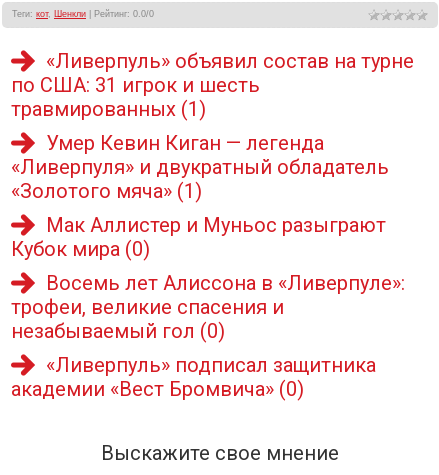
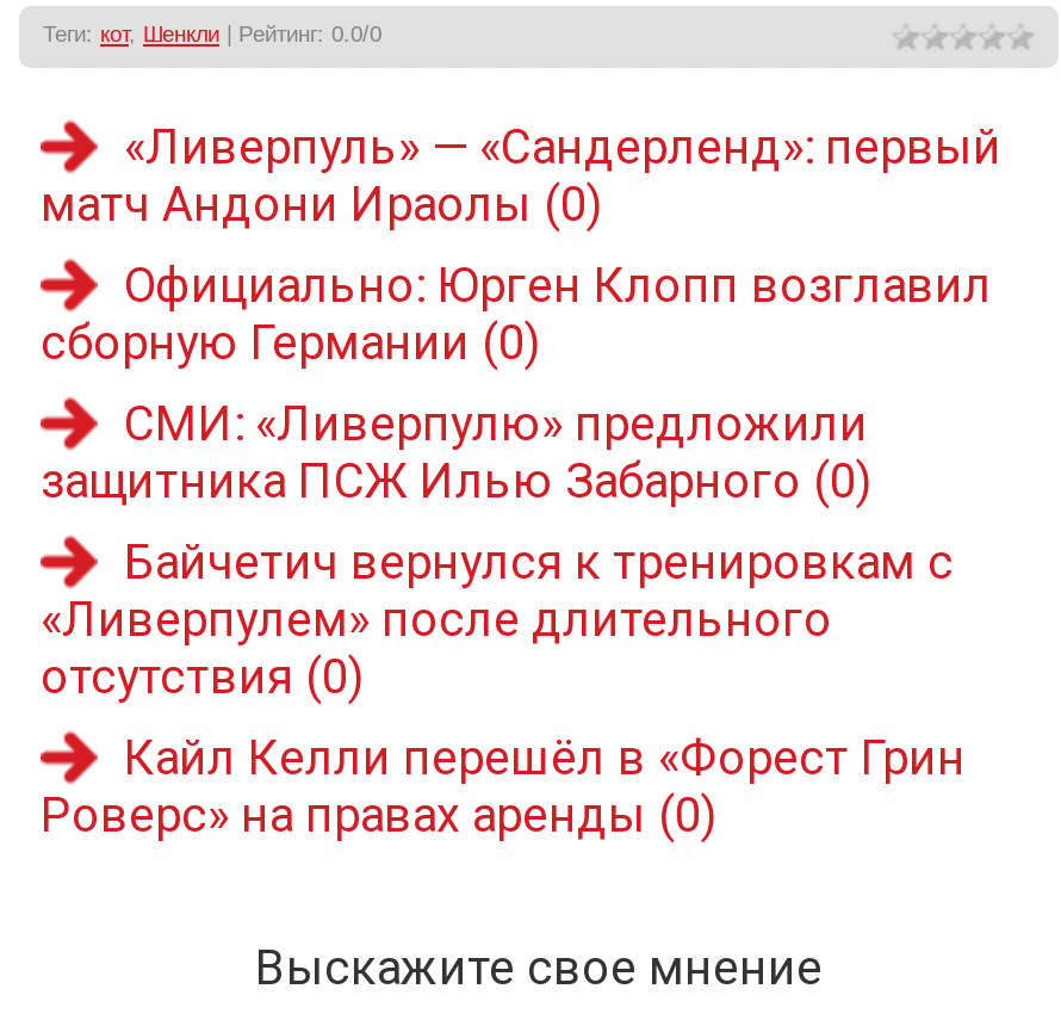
- «Ливерпуль» объявил состав на турне
- по США: 31 игрок и шесть
- травмированных (1)
- Умер Кевин Киган — легенда
- «Ливерпуля» и двукратный обладатель
- «Золотого мяча» (1)
- Мак Аллистер и Муньос разыграют
- Кубок мира (0)
- Восемь лет Алиссона в «Ливерпуле»:
- трофеи, великие спасения и
- незабываемый гол (0)
- «Ливерпуль» подписал защитника
- академии «Вест Бромвича» (0)
+ «Ливерпуль» — «Сандерленд»: первый
+ матч Андони Ираолы (0)
+ Официально: Юрген Клопп возглавил
+ сборную Германии (0)
+ СМИ: «Ливерпулю» предложили
+ защитника ПСЖ Илью Забарного (0)
+ Байчетич вернулся к тренировкам с
+ «Ливерпулем» после длительного
+ отсутствия (0)
+ Кайл Келли перешёл в «Форест Грин
+ Роверс» на правах аренды (0)
